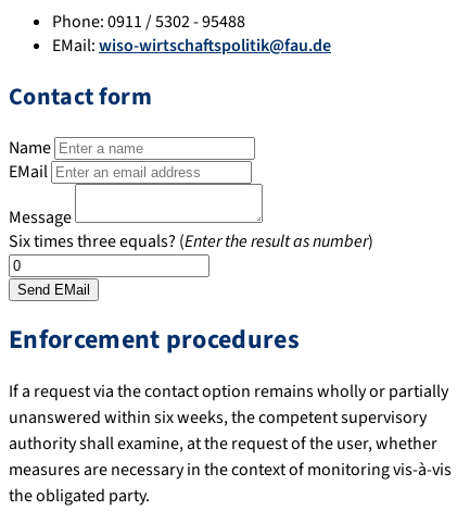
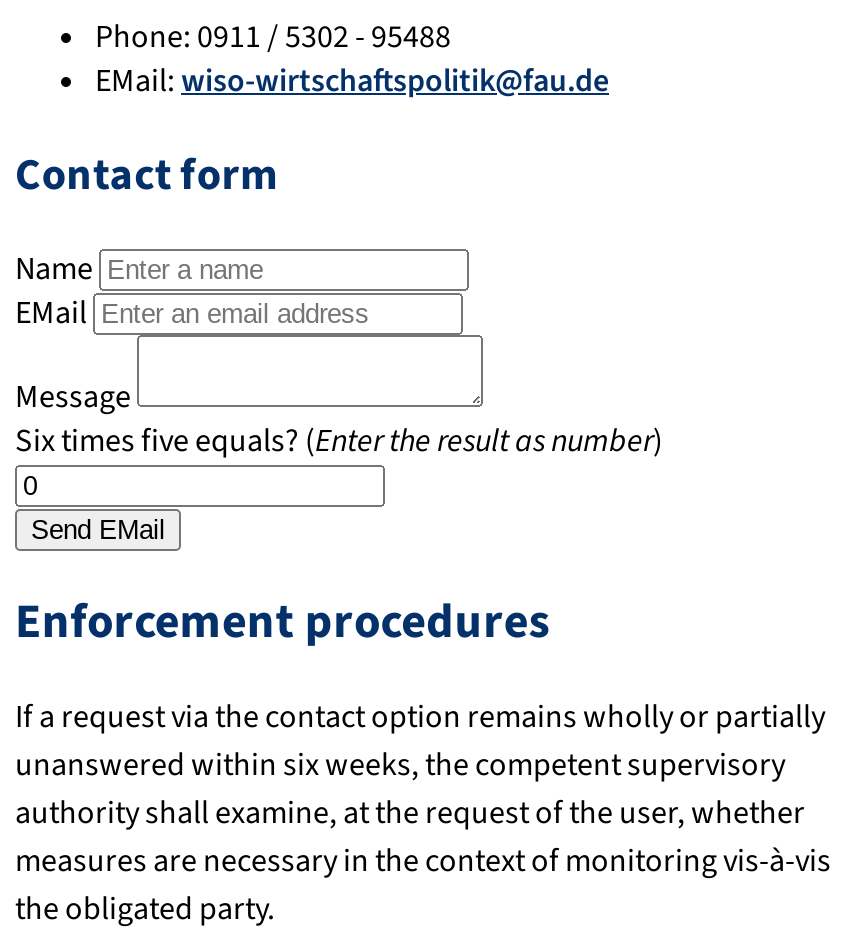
- Six times three equals? (Enter the result as number)
+ Six times five equals? (Enter the result as number)
